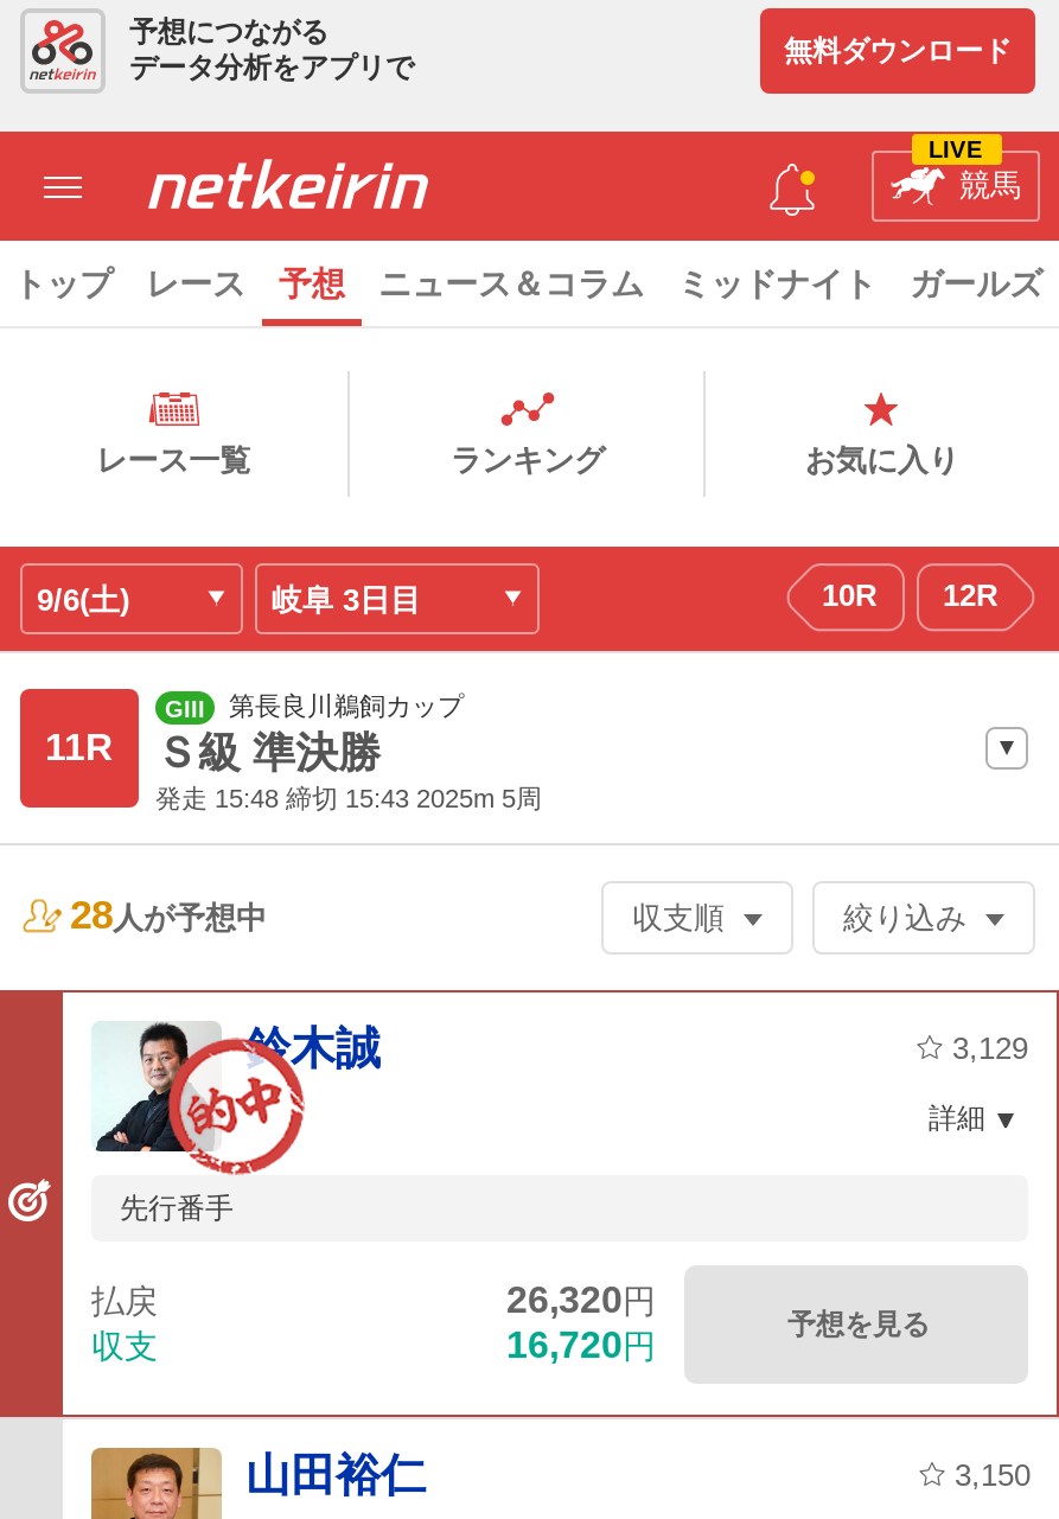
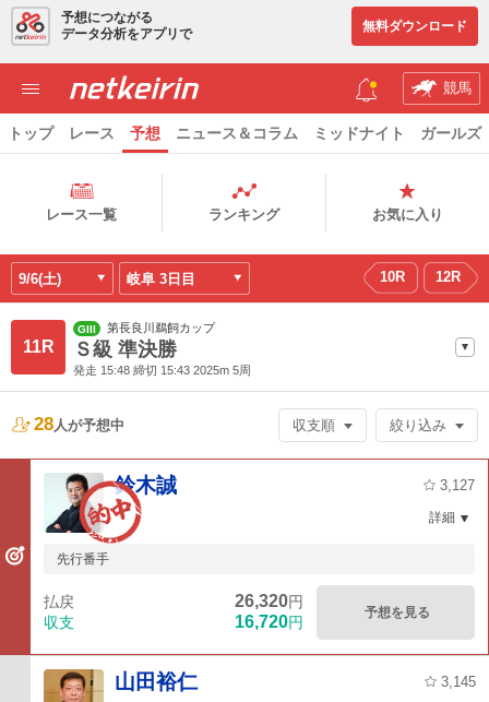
- LIVE

- 3,129
+ 3,127

- 3,150
+ 3,145
